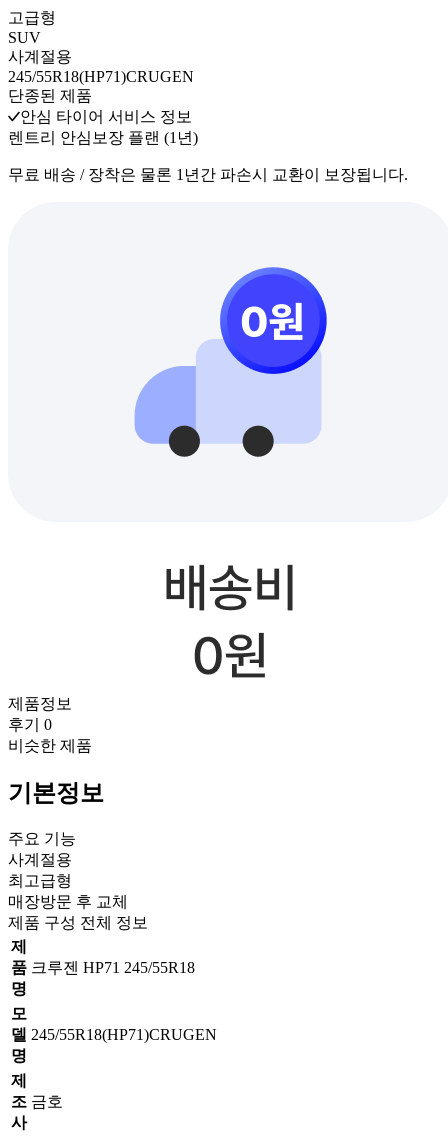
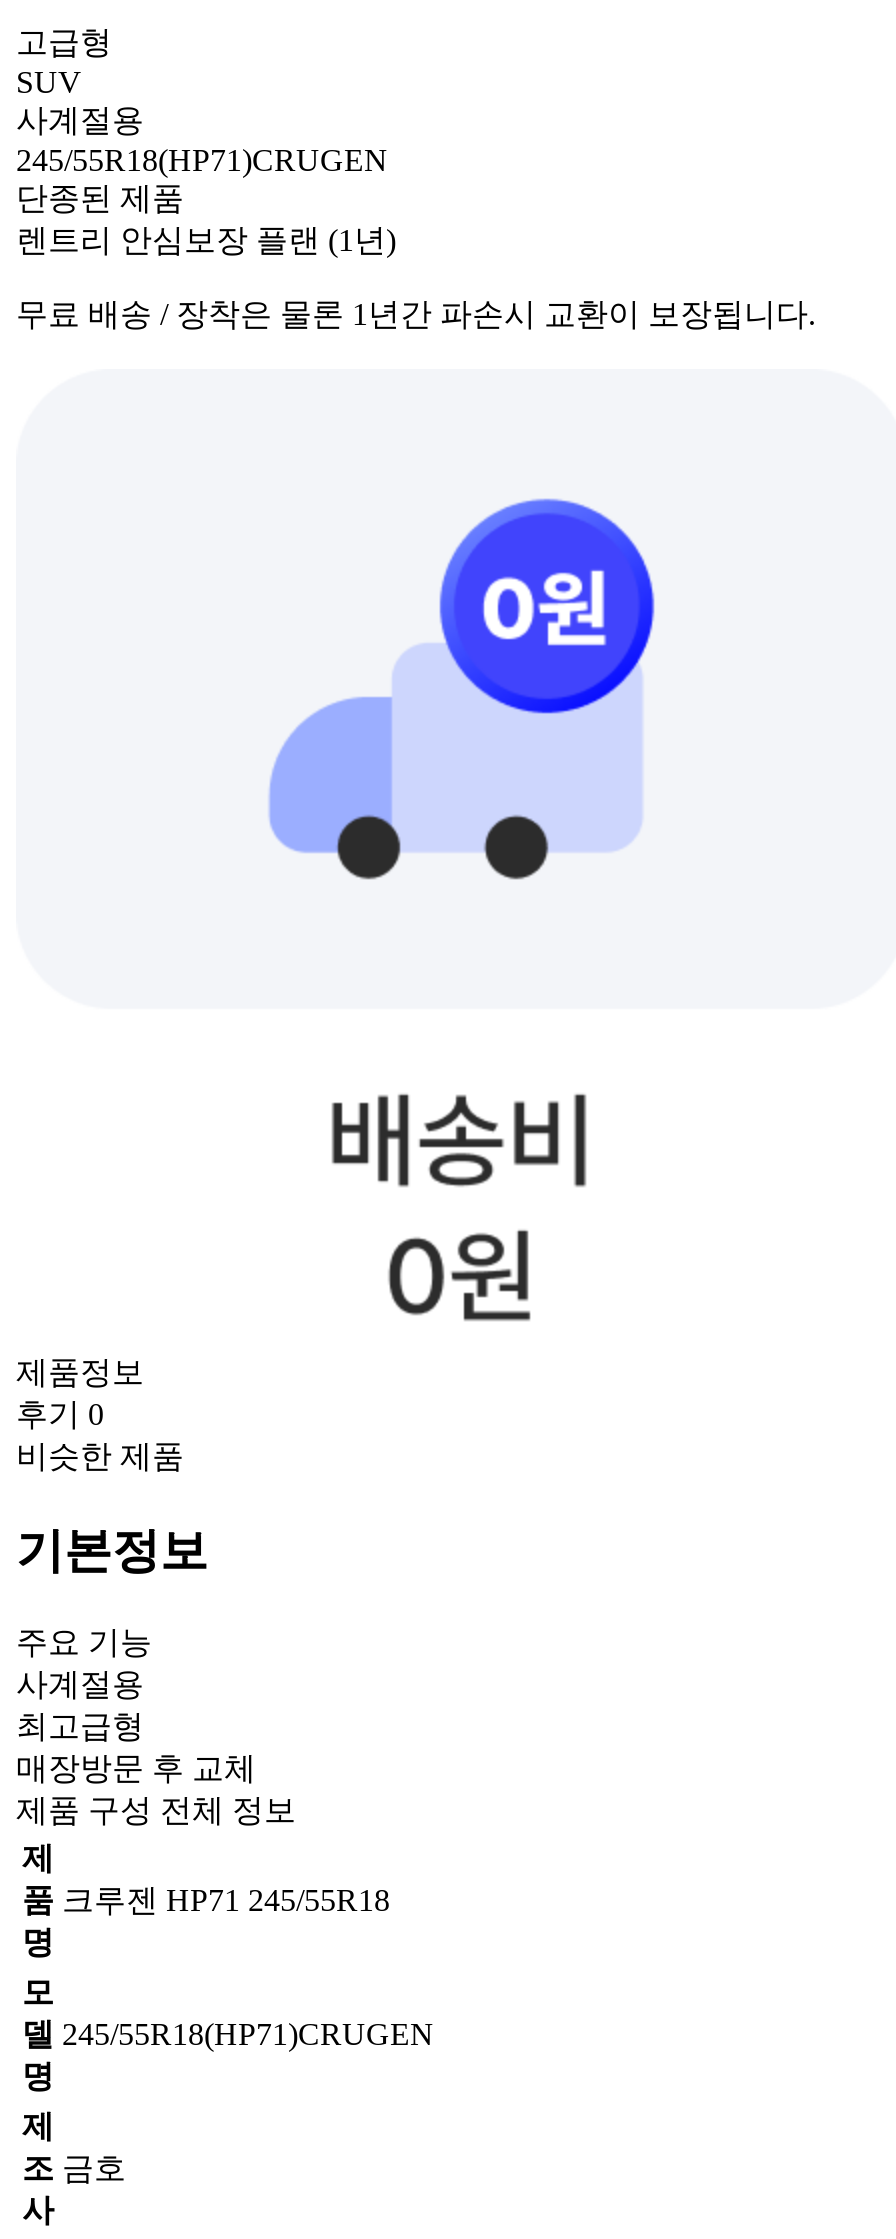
- 안심 타이어 서비스 정보
